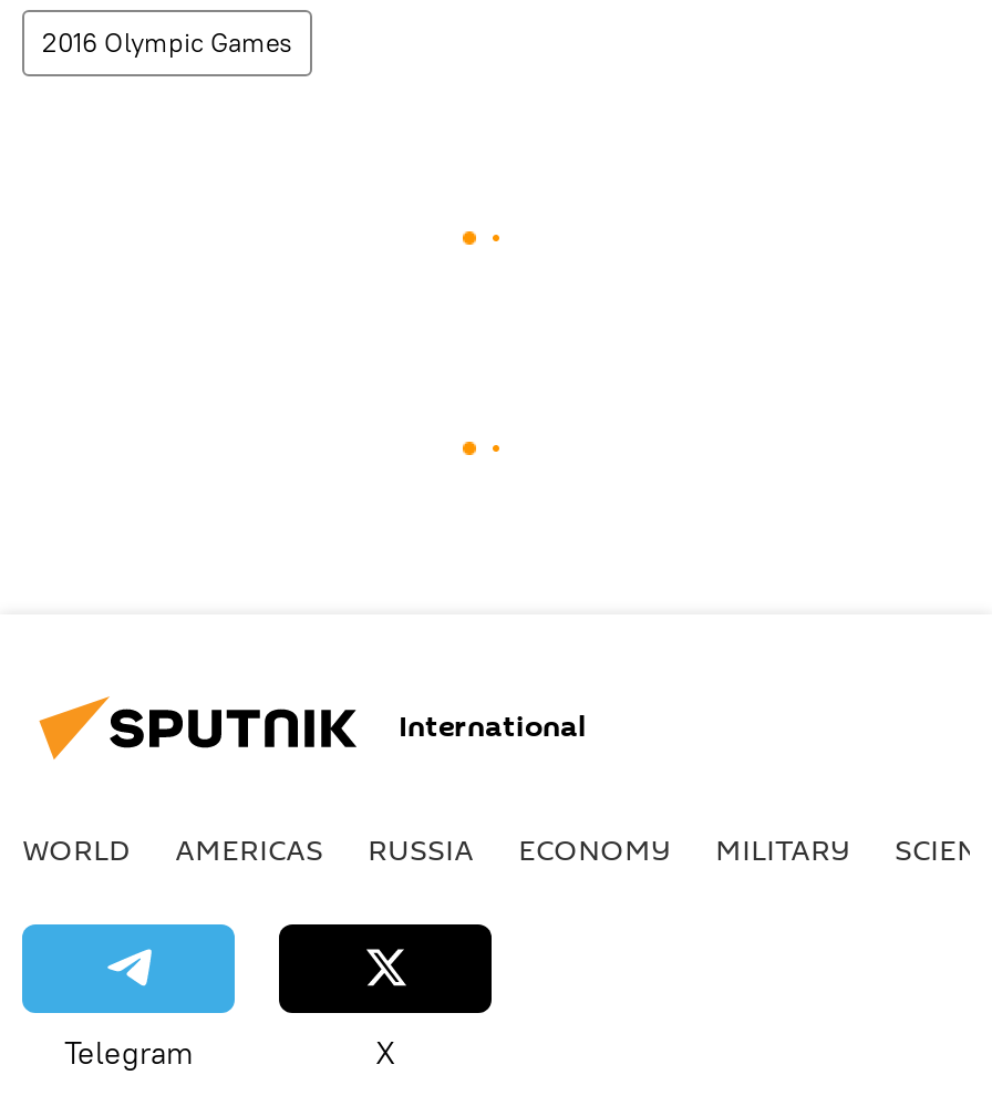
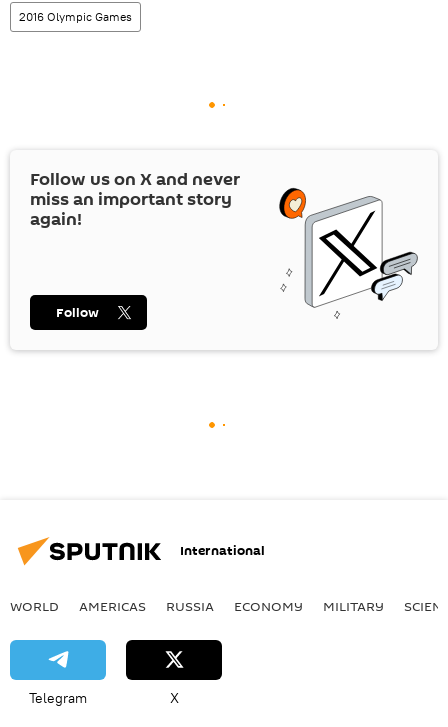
+ [image]
+ Follow us on X and never
+ miss an important story
+ again!

+ Follow
